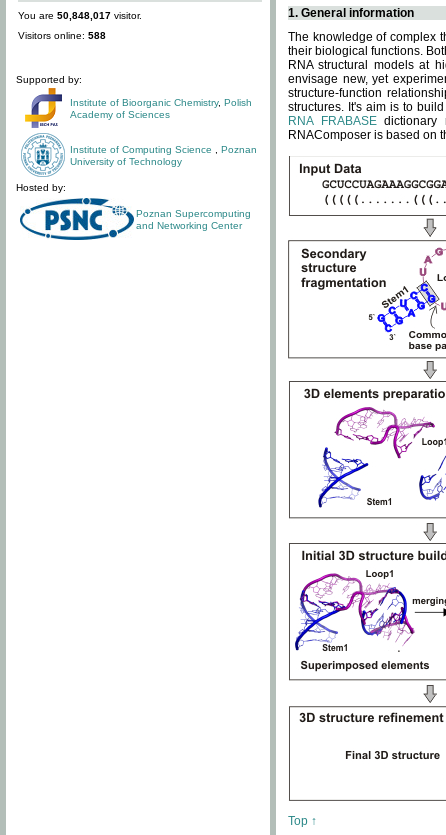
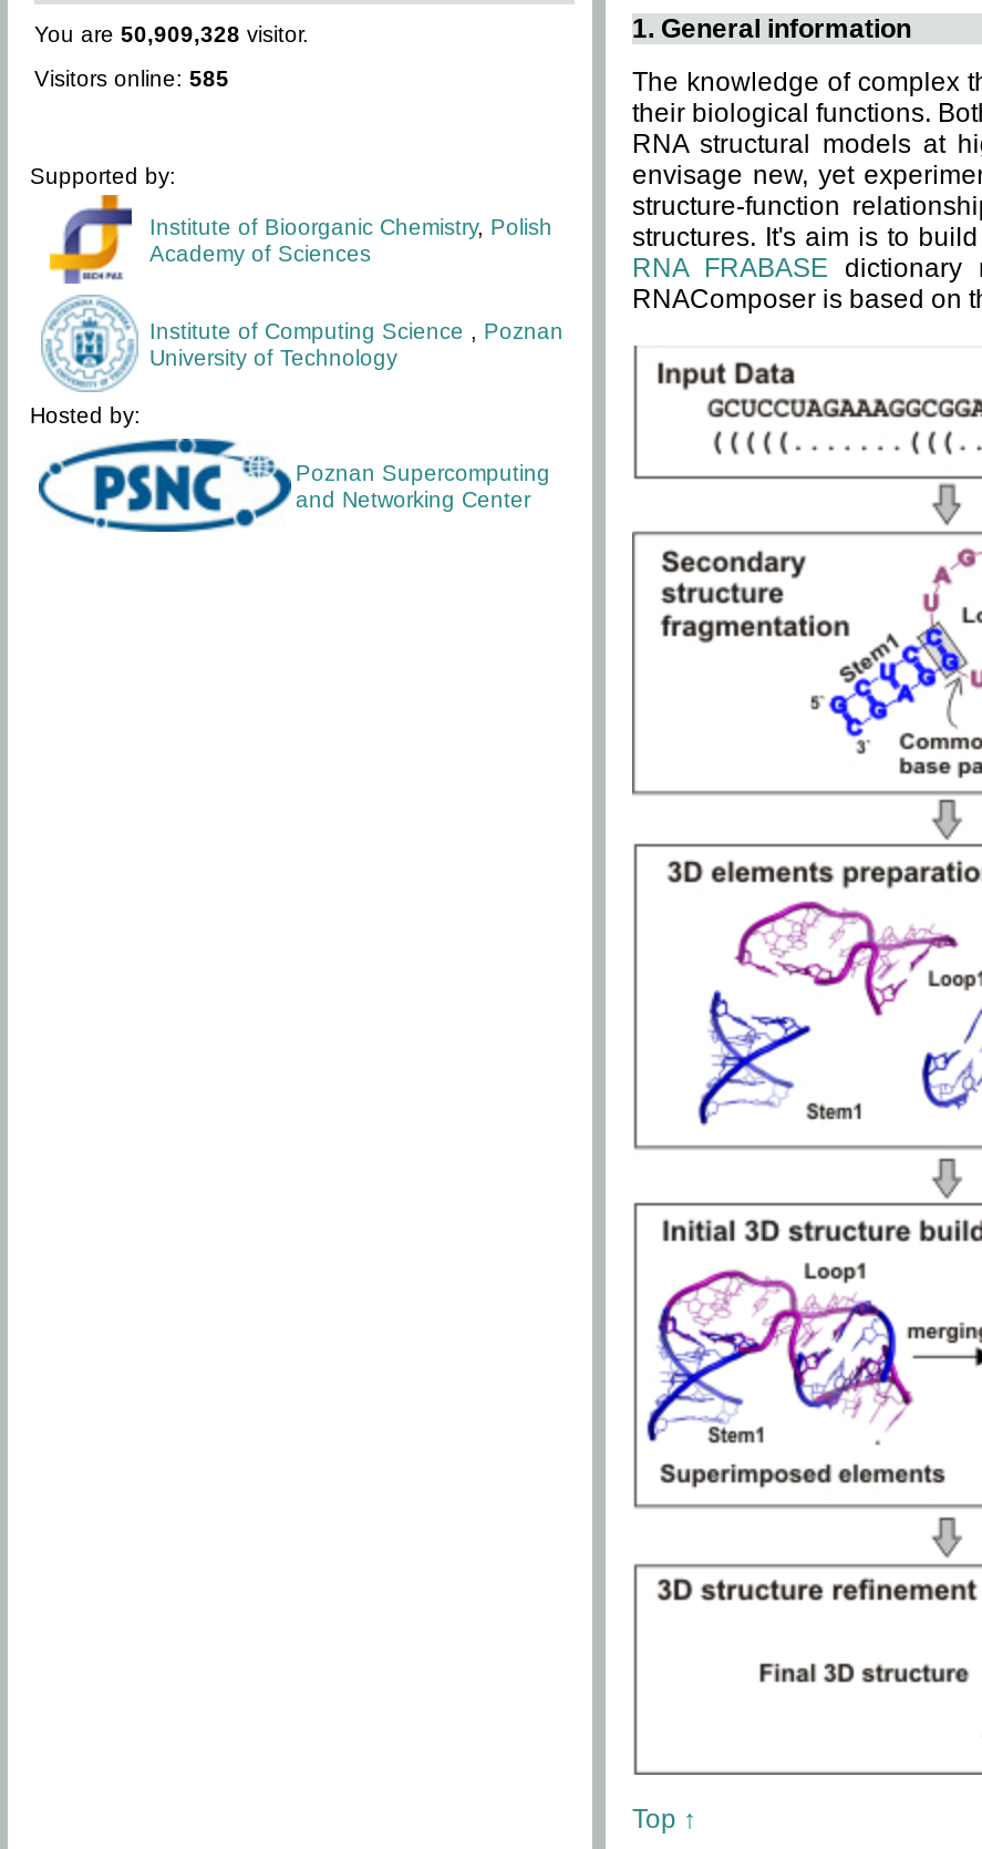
- You are 50,848,017 visitor.
+ You are 50,909,328 visitor.

- Visitors online: 588
+ Visitors online: 585
